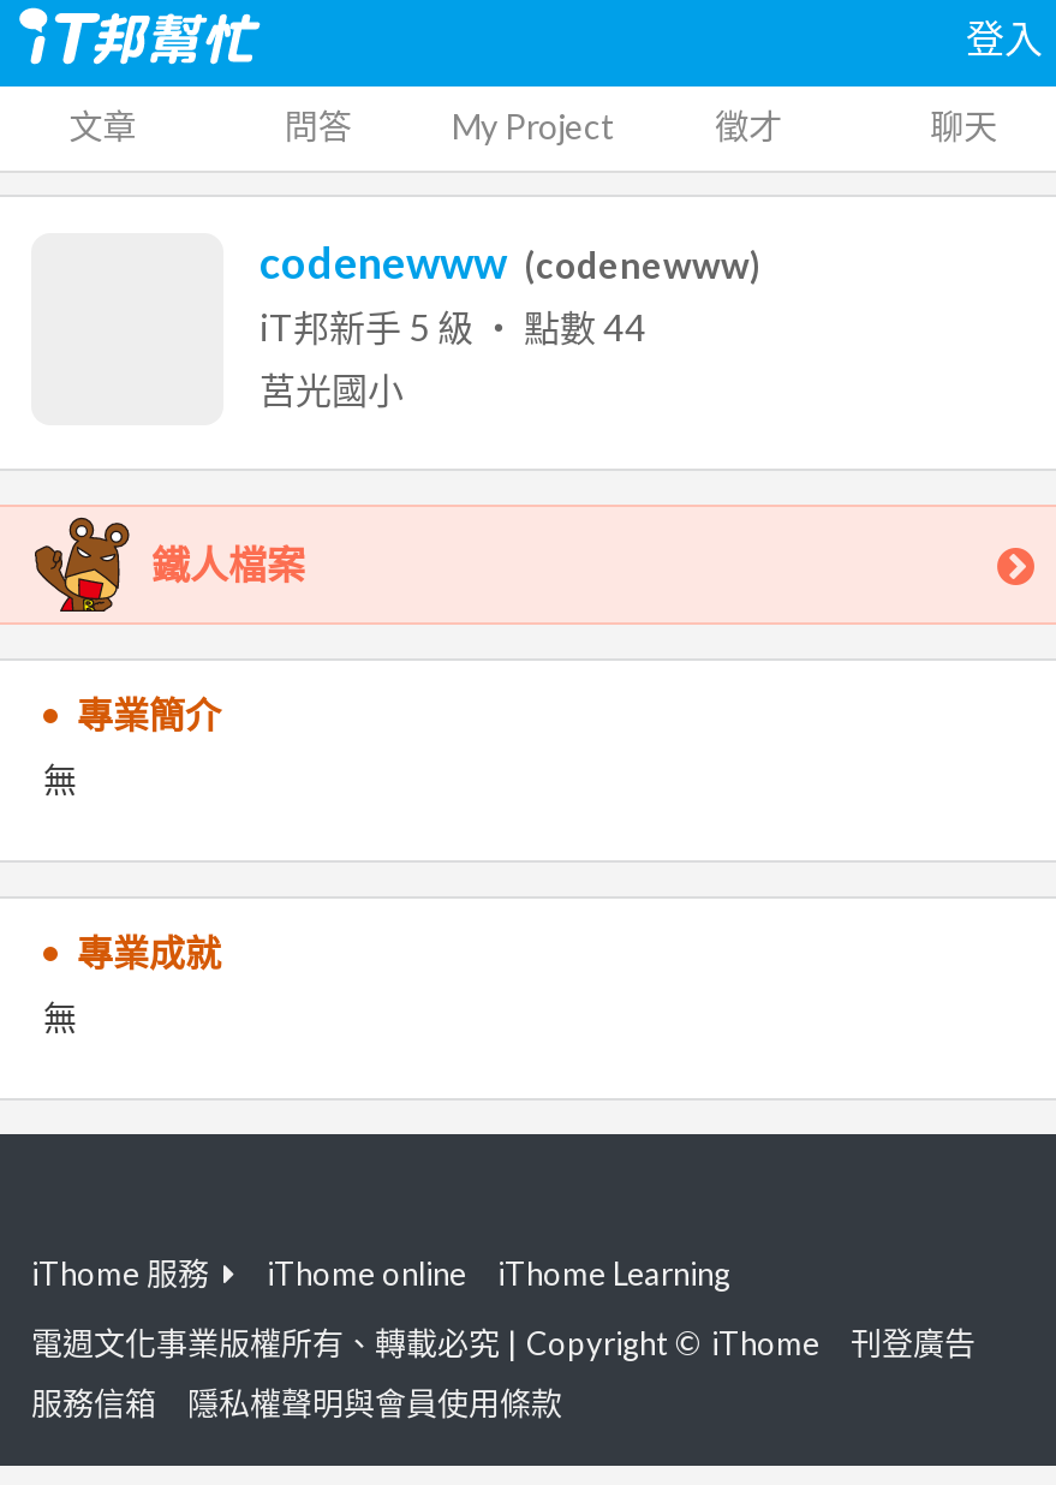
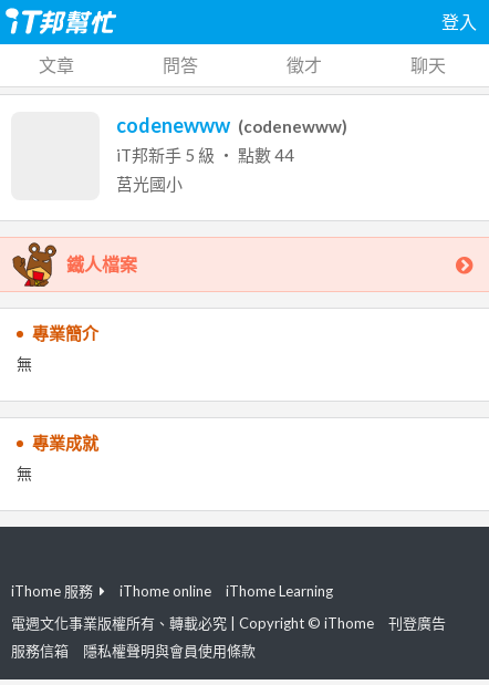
- My Project
